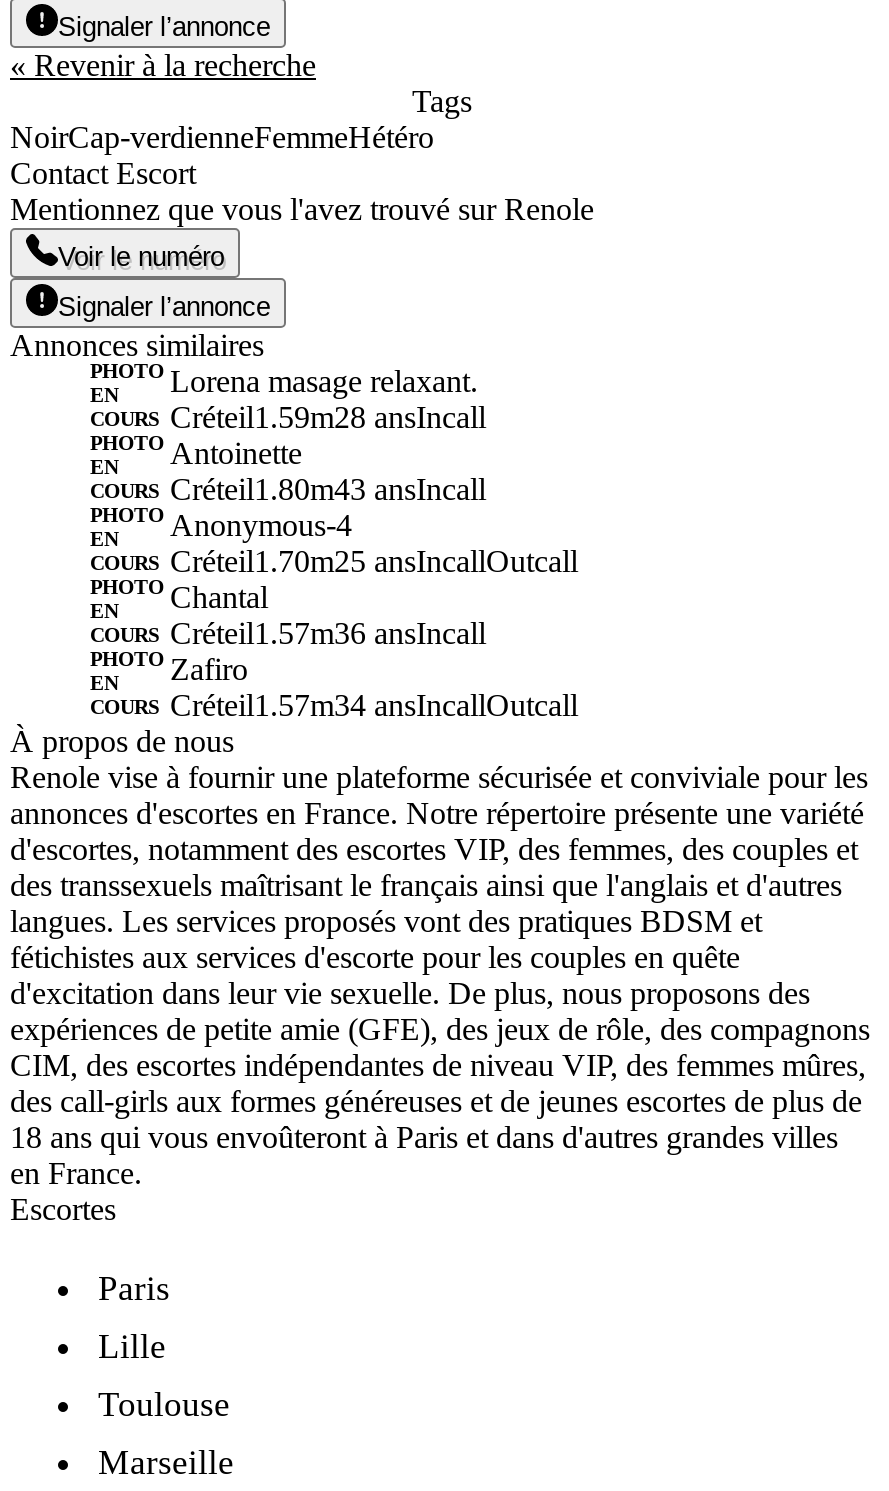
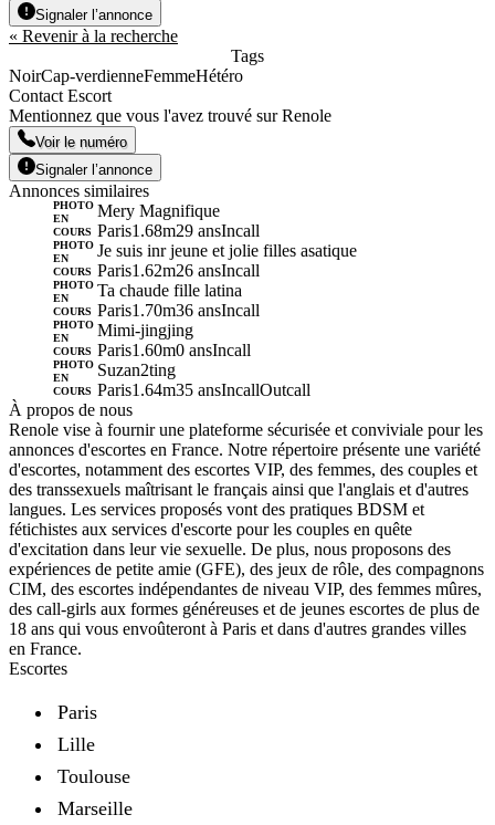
- Lorena masage relaxant.
- Créteil1.59m28 ansIncall
+ Mery Magnifique
+ Paris1.68m29 ansIncall

- Antoinette
- Créteil1.80m43 ansIncall
+ Je suis inr jeune et jolie filles asatique
+ Paris1.62m26 ansIncall

- Anonymous-4
- Créteil1.70m25 ansIncallOutcall
+ Ta chaude fille latina
+ Paris1.70m36 ansIncall

- Chantal
- Créteil1.57m36 ansIncall
+ Mimi-jingjing
+ Paris1.60m0 ansIncall

- Zafiro
- Créteil1.57m34 ansIncallOutcall
+ Suzan2ting
+ Paris1.64m35 ansIncallOutcall
